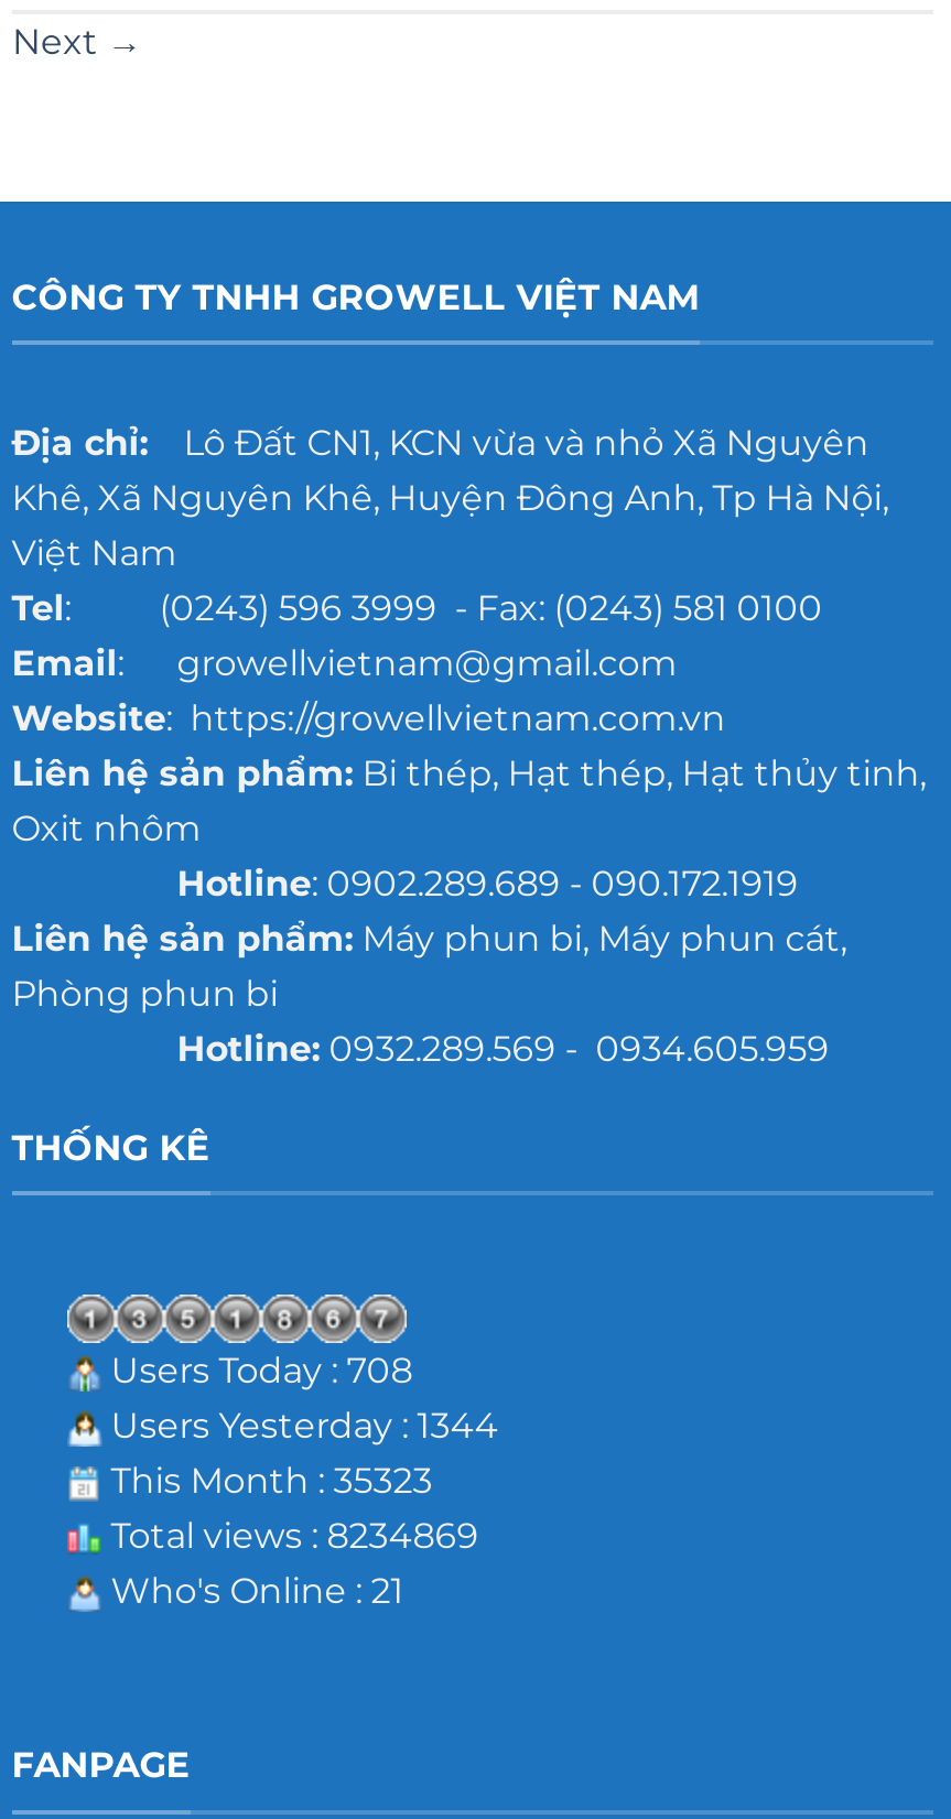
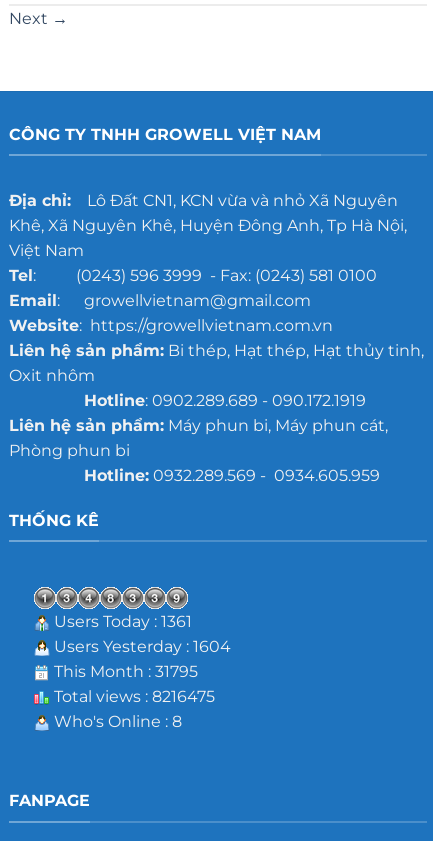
- Users Today : 708
+ Users Today : 1361

- Users Yesterday : 1344
+ Users Yesterday : 1604

- This Month : 35323
+ This Month : 31795

- Total views : 8234869
+ Total views : 8216475

- Who's Online : 21
+ Who's Online : 8
